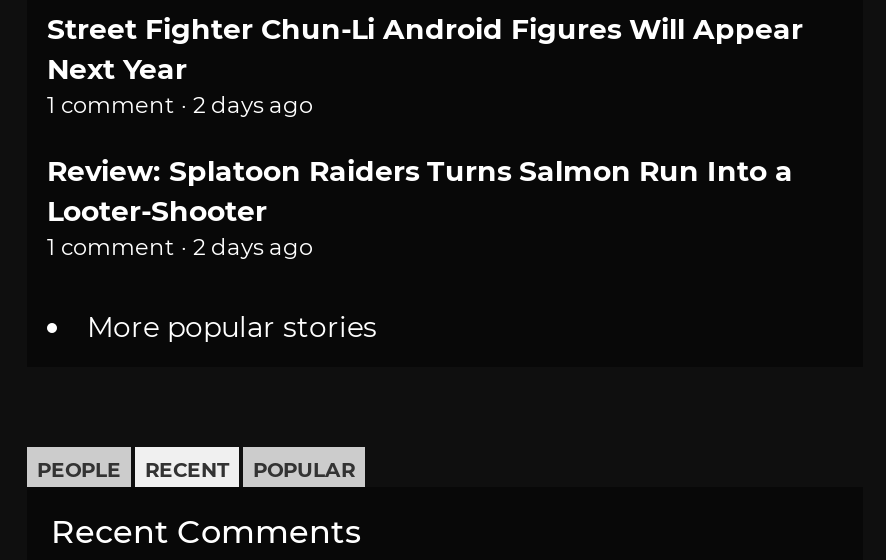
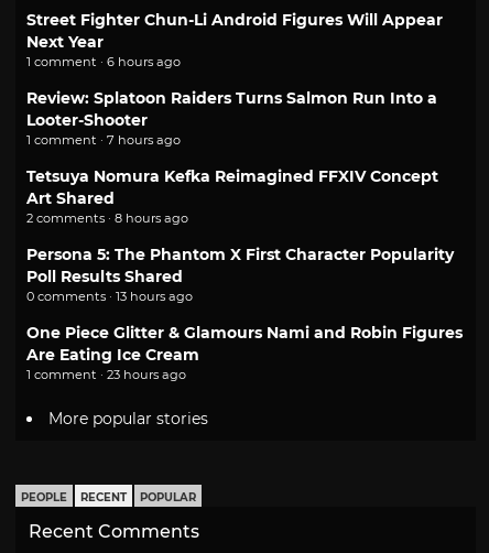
- 1 comment · 2 days ago
+ 1 comment · 6 hours ago

- 1 comment · 2 days ago
+ 1 comment · 7 hours ago
+ Tetsuya Nomura Kefka Reimagined FFXIV Concept
+ Art Shared
+ 2 comments · 8 hours ago
+ Persona 5: The Phantom X First Character Popularity
+ Poll Results Shared
+ 0 comments · 13 hours ago
+ One Piece Glitter & Glamours Nami and Robin Figures
+ Are Eating Ice Cream
+ 1 comment · 23 hours ago
